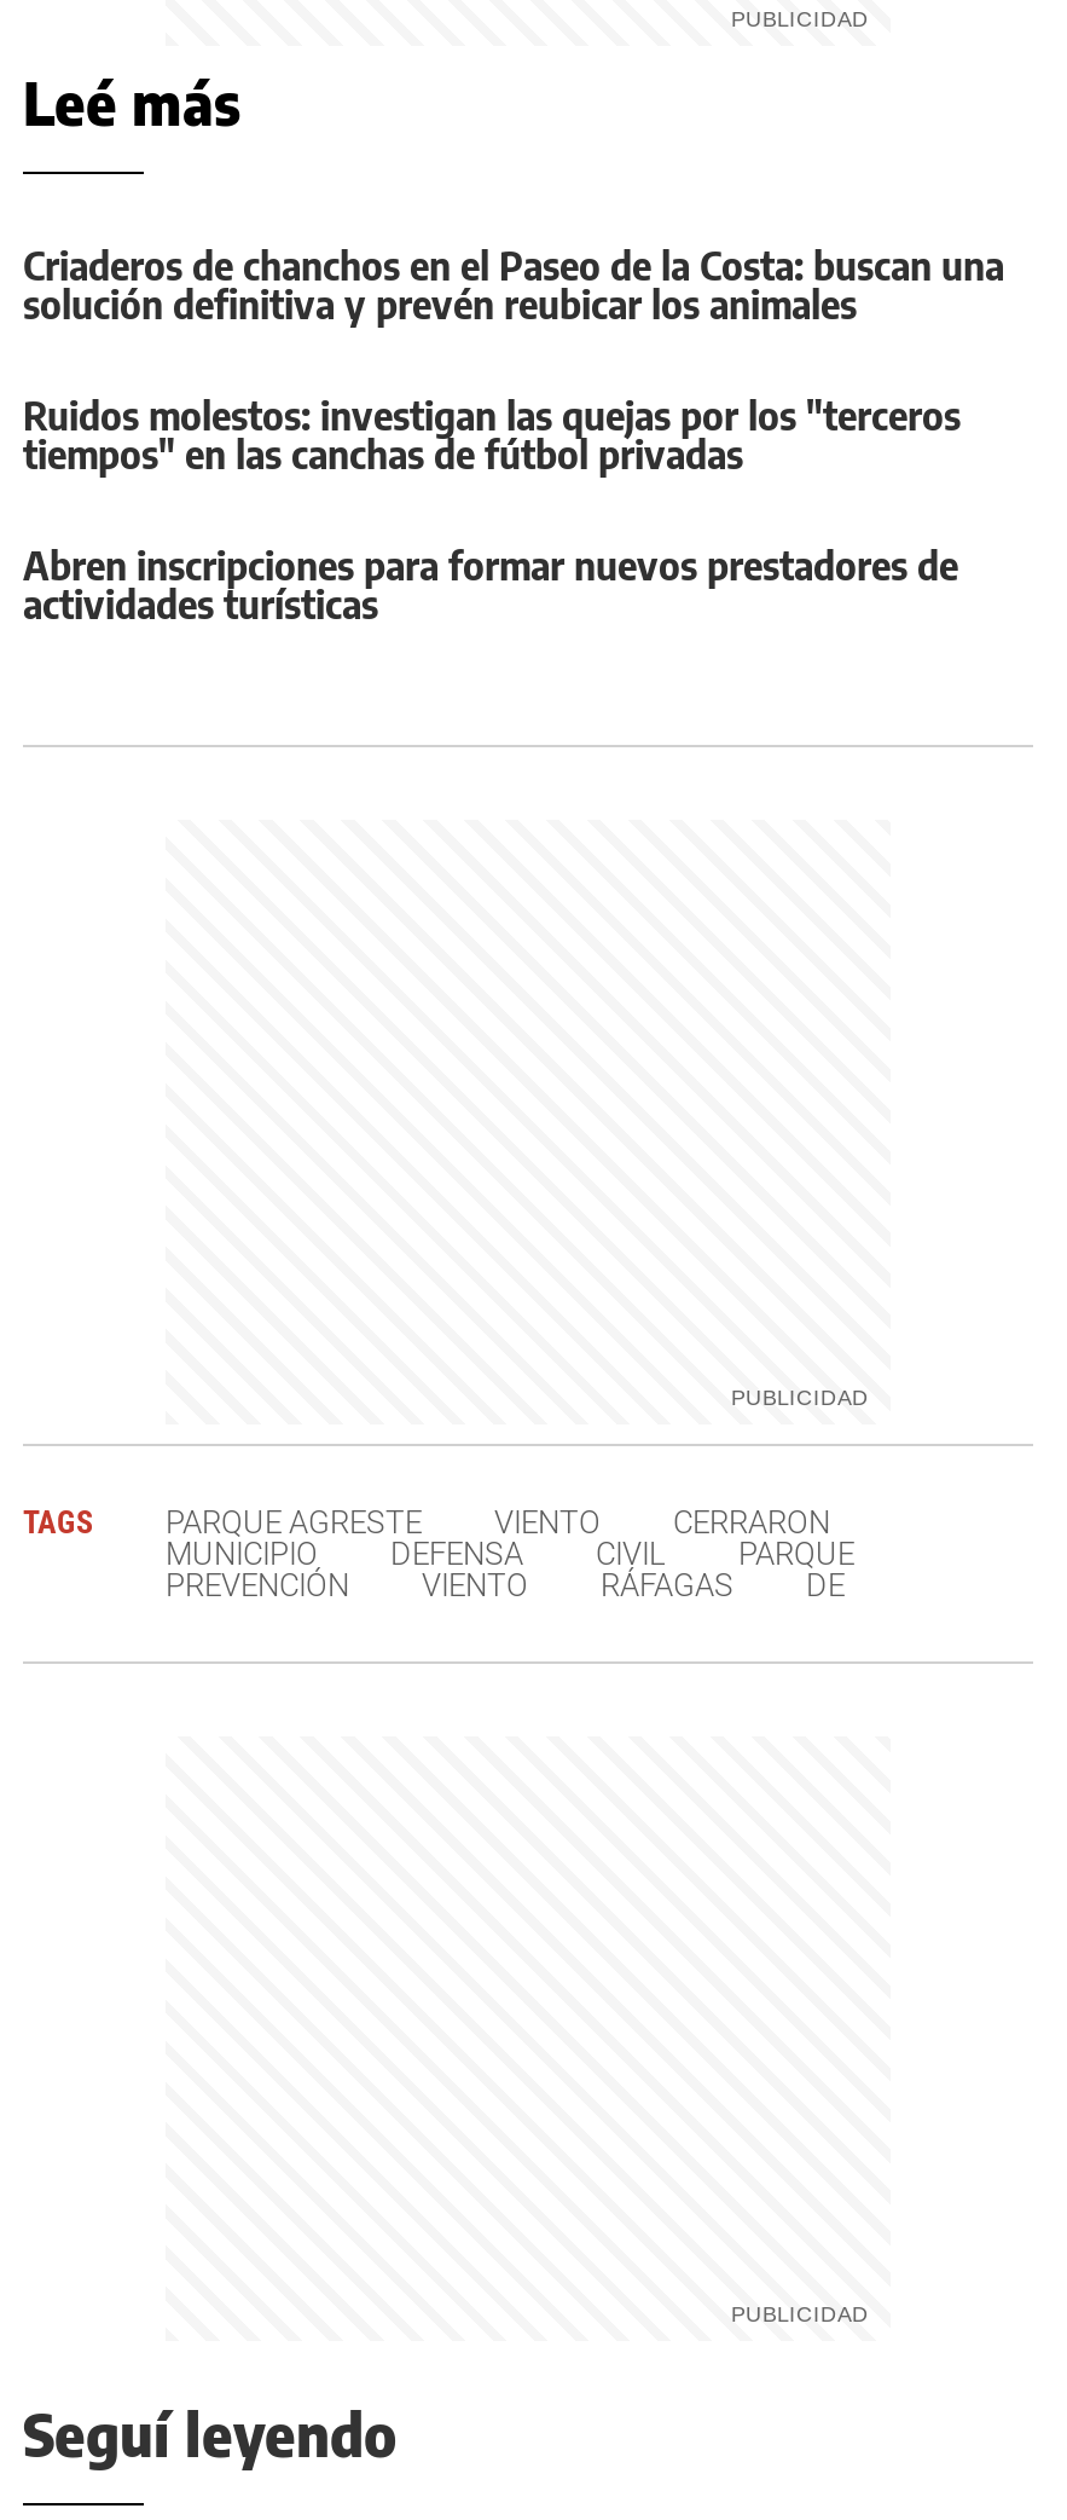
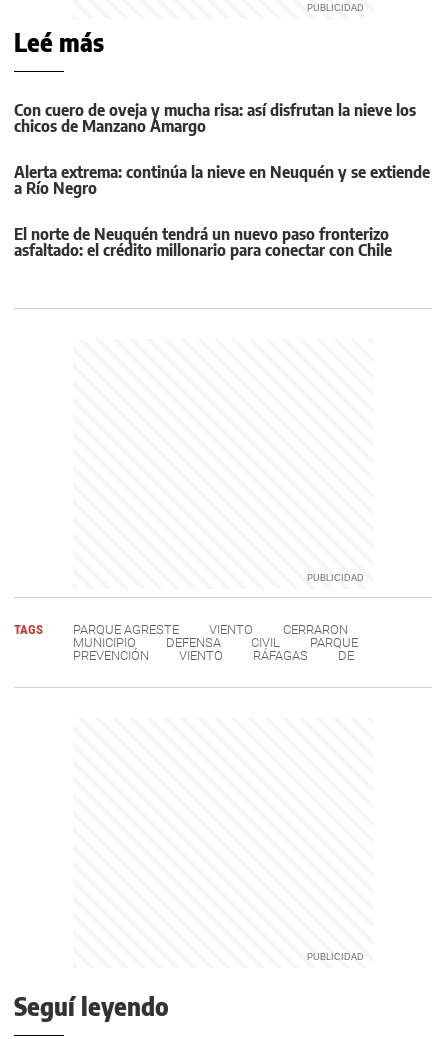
- Criaderos de chanchos en el Paseo de la Costa: buscan una
- solución definitiva y prevén reubicar los animales
+ Con cuero de oveja y mucha risa: así disfrutan la nieve los
+ chicos de Manzano Amargo

- Ruidos molestos: investigan las quejas por los "terceros
- tiempos" en las canchas de fútbol privadas
+ Alerta extrema: continúa la nieve en Neuquén y se extiende
+ a Río Negro

- Abren inscripciones para formar nuevos prestadores de
- actividades turísticas
+ El norte de Neuquén tendrá un nuevo paso fronterizo
+ asfaltado: el crédito millonario para conectar con Chile
